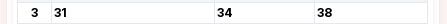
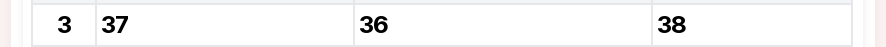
- 3 31
+ 3 37

- 34
+ 36
